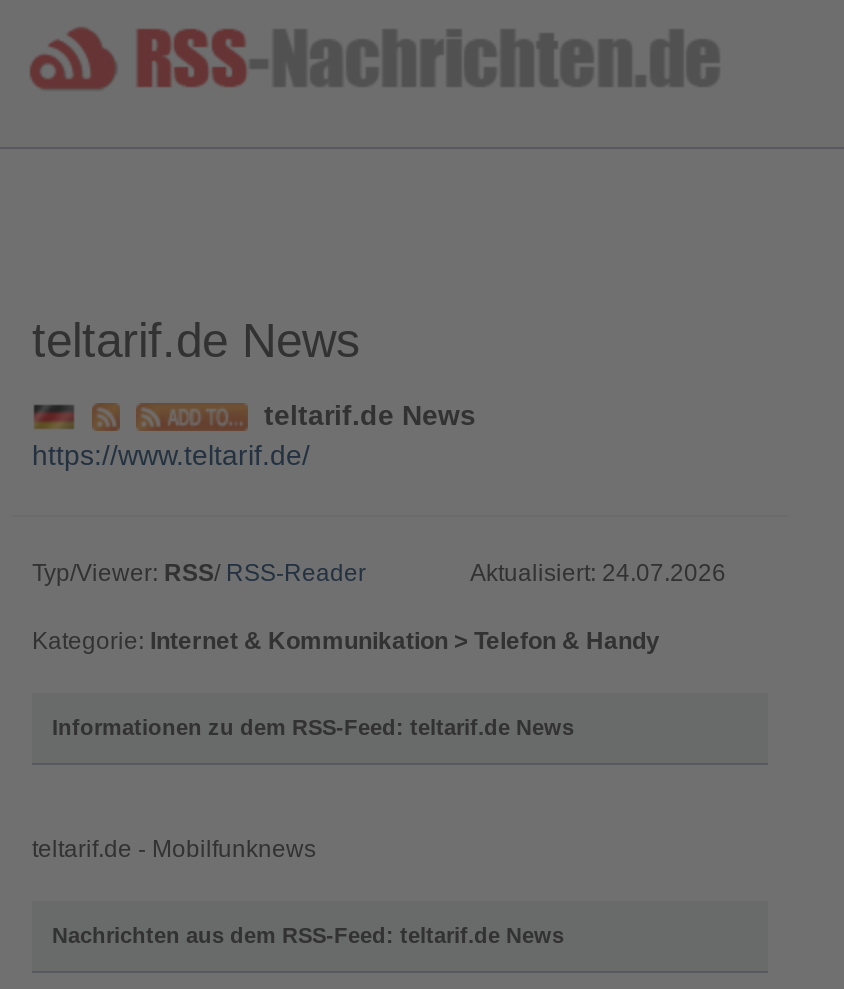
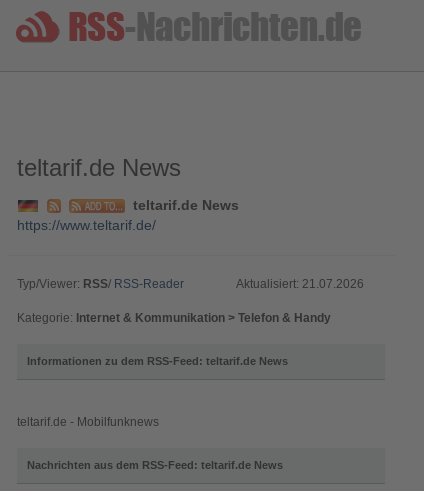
- Aktualisiert: 24.07.2026
+ Aktualisiert: 21.07.2026
